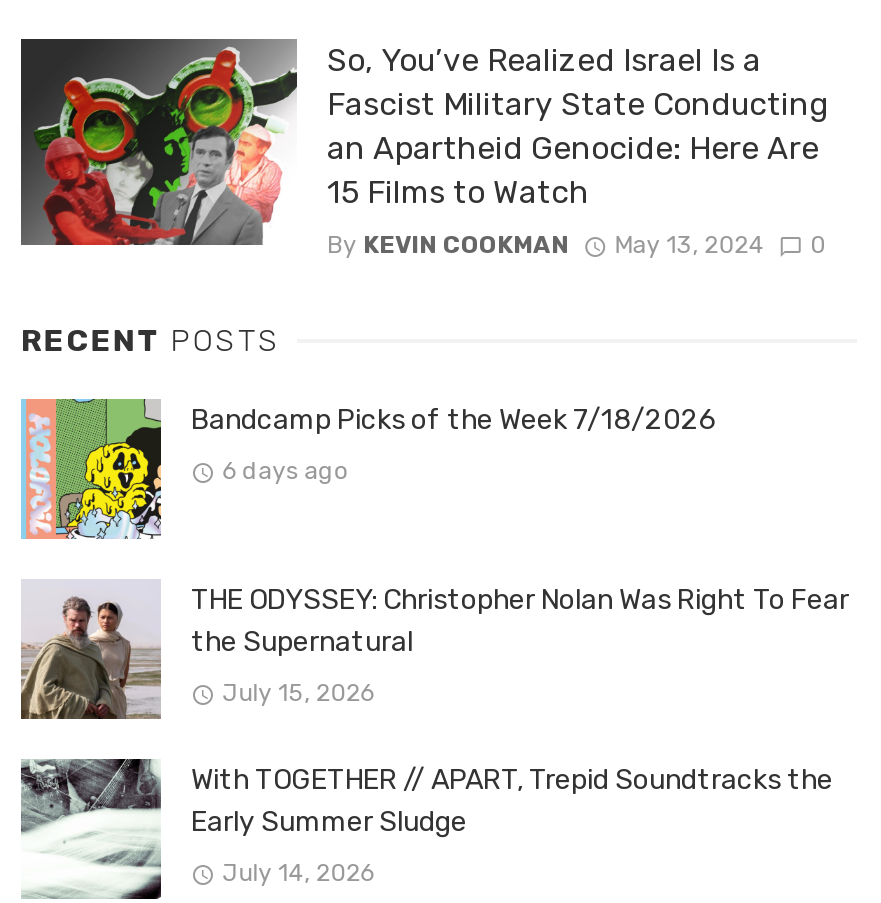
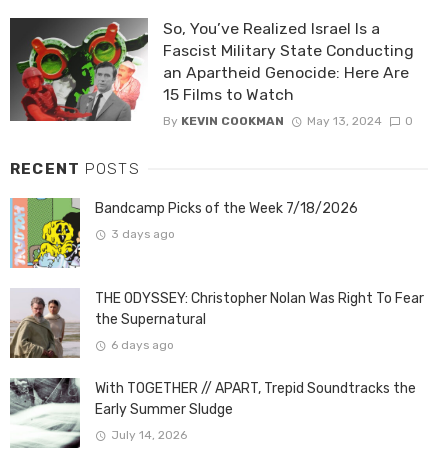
- 6 days ago
+ 3 days ago

- July 15, 2026
+ 6 days ago
